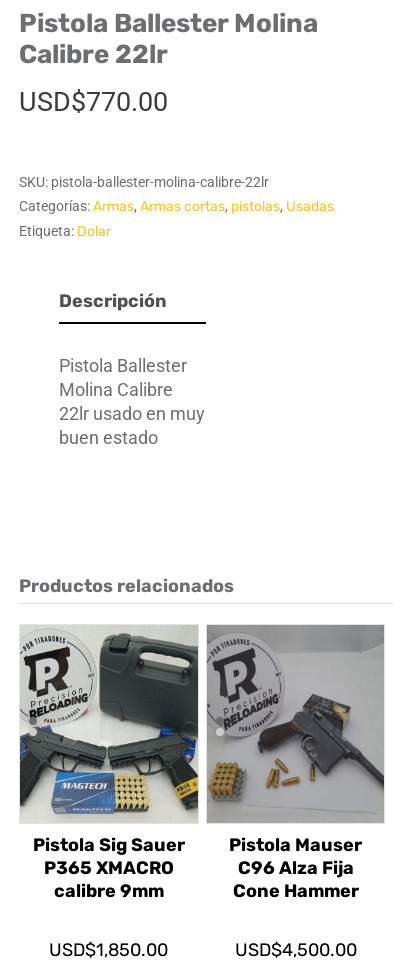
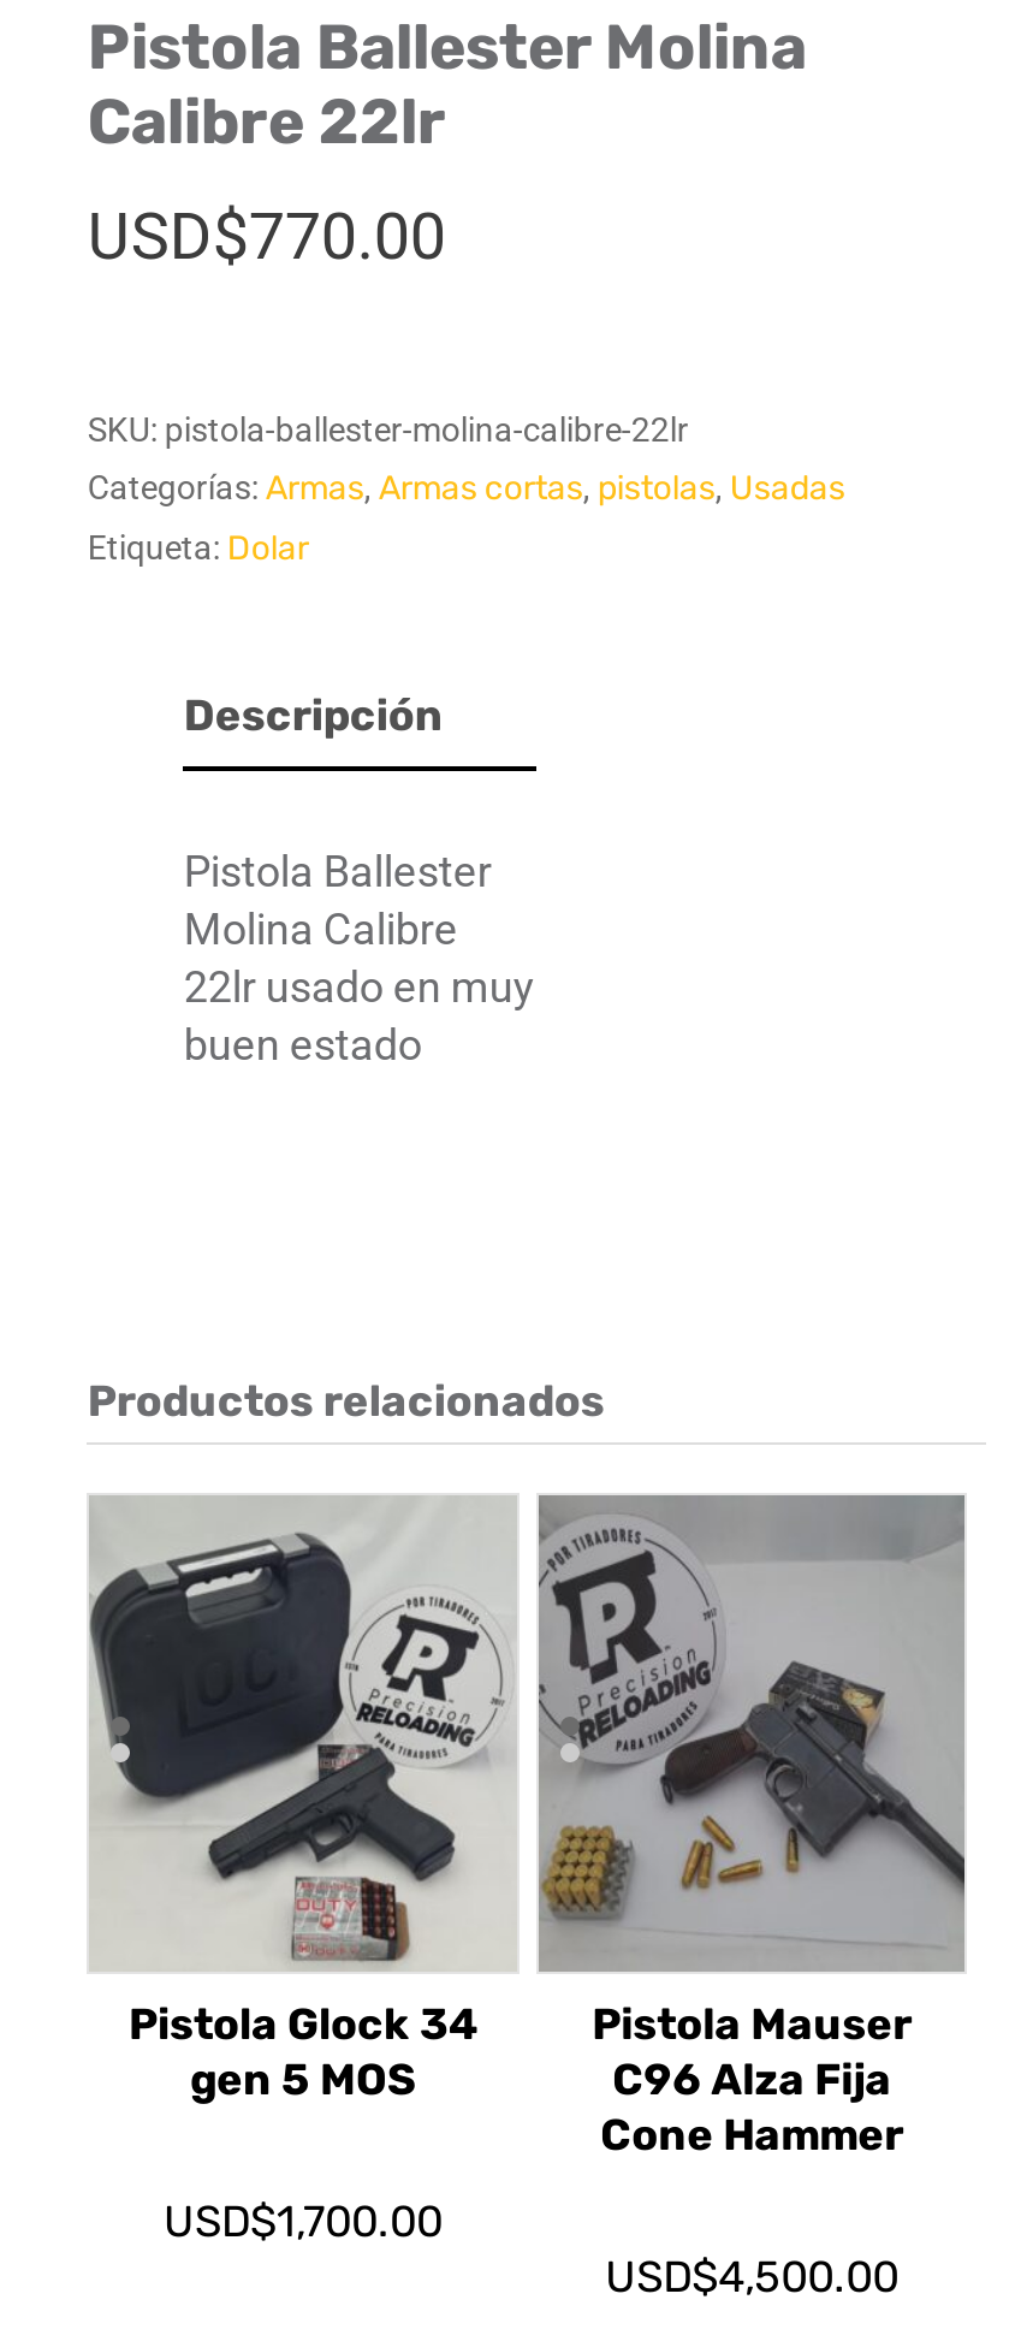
- [image]
- Pistola Sig Sauer
- P365 XMACRO
- calibre 9mm
+ [image]
+ Pistola Glock 34
+ gen 5 MOS

- USD$1,850.00
+ USD$1,700.00
